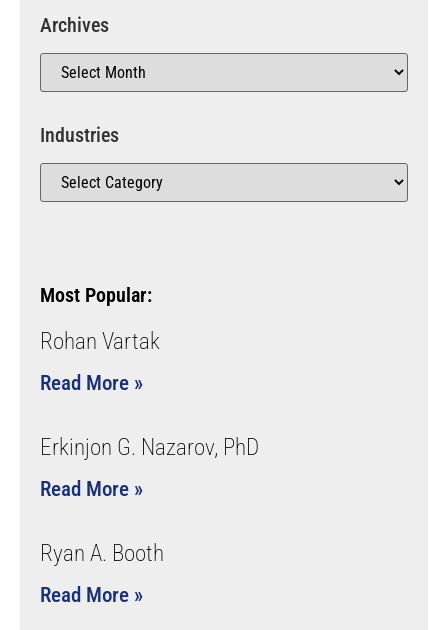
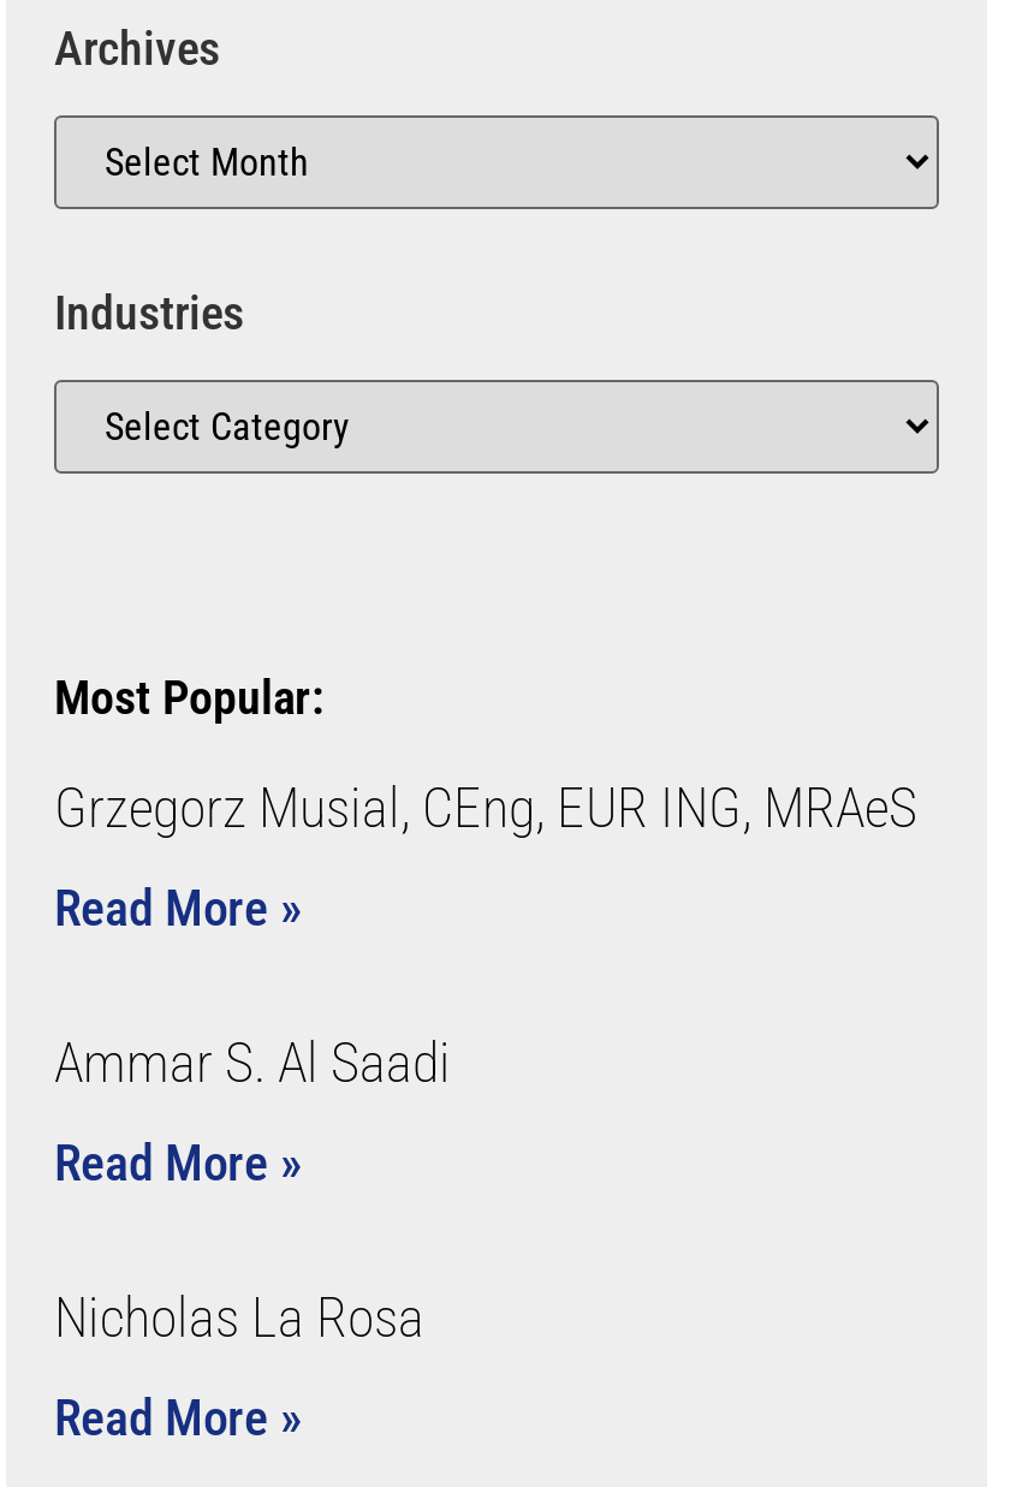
- Rohan Vartak
+ Grzegorz Musial, CEng, EUR ING, MRAeS

- Erkinjon G. Nazarov, PhD
+ Ammar S. Al Saadi

- Ryan A. Booth
+ Nicholas La Rosa
